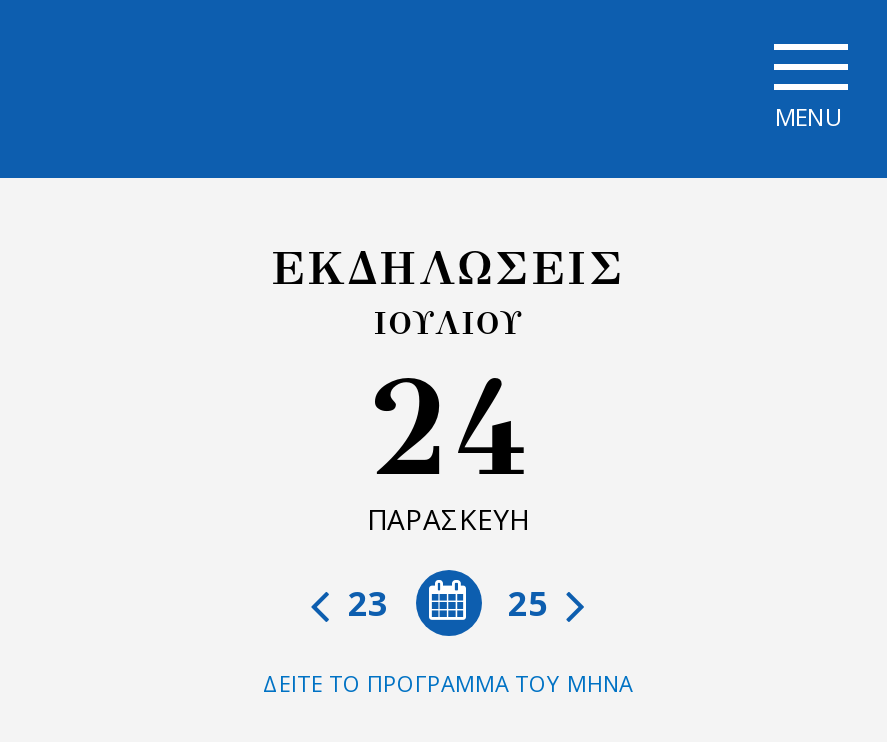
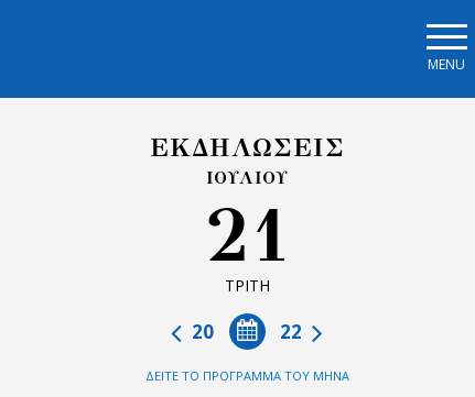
- 24
- ΠΑΡΑΣΚΕΥΗ
+ 21
+ ΤΡΙΤΗ

- 25
- 23
+ 22
+ 20
